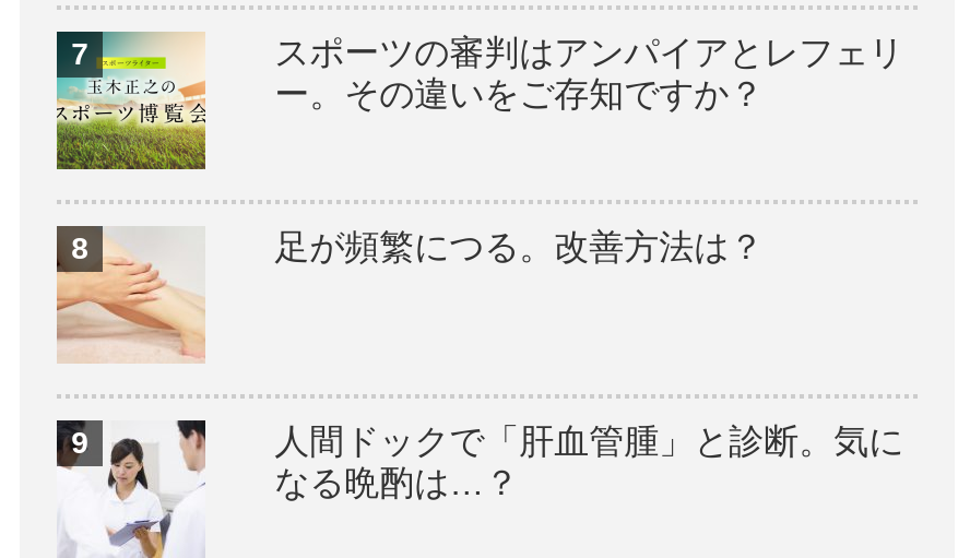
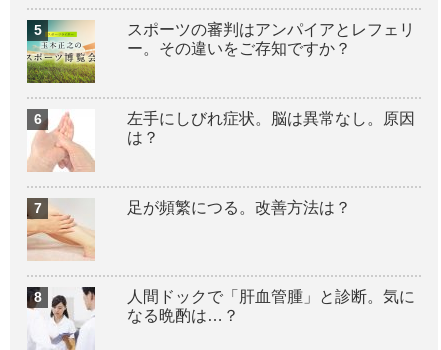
+ [image]
+ 左手にしびれ症状。脳は異常なし。原因
+ は？
